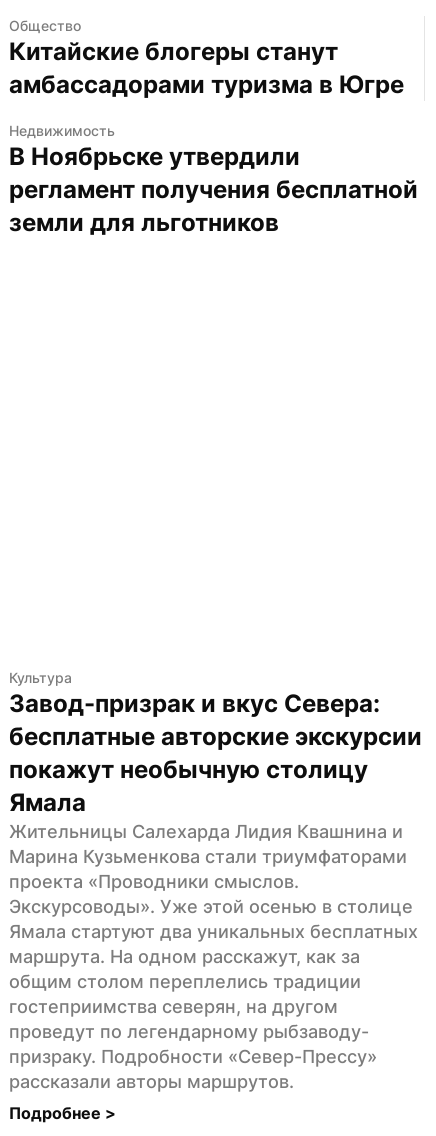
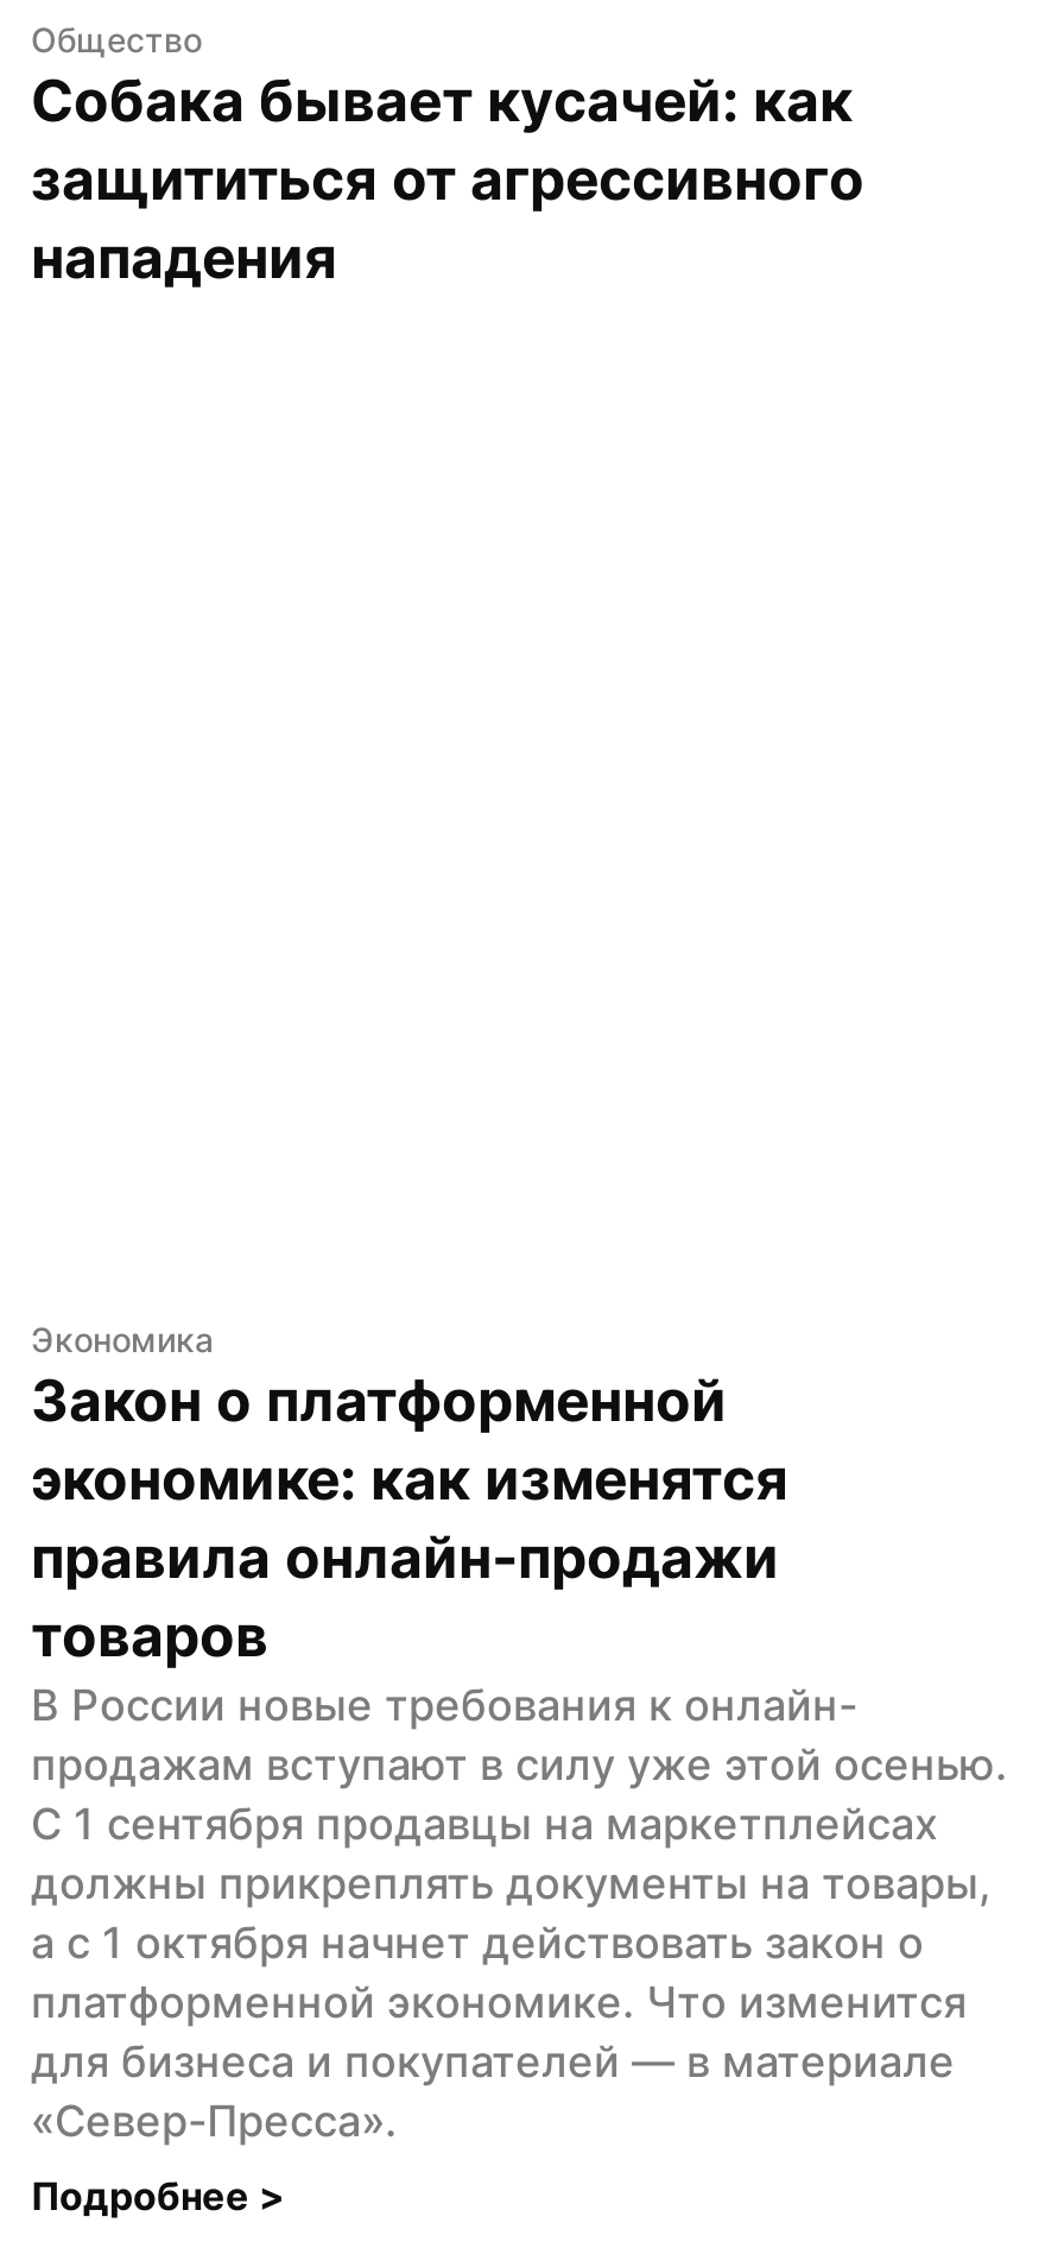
- Китайские блогеры станут
- амбассадорами туризма в Югре
- Недвижимость
- В Ноябрьске утвердили
- регламент получения бесплатной
- земли для льготников
+ Собака бывает кусачей: как
+ защититься от агрессивного
+ нападения

- Культура
- Завод-призрак и вкус Севера:
- бесплатные авторские экскурсии
- покажут необычную столицу
- Ямала
- Жительницы Салехарда Лидия Квашнина и
- Марина Кузьменкова стали триумфаторами
- проекта «Проводники смыслов.
- Экскурсоводы». Уже этой осенью в столице
- Ямала стартуют два уникальных бесплатных
- маршрута. На одном расскажут, как за
- общим столом переплелись традиции
- гостеприимства северян, на другом
- проведут по легендарному рыбзаводу-
- призраку. Подробности «Север-Прессу»
- рассказали авторы маршрутов.
+ Экономика
+ Закон о платформенной
+ экономике: как изменятся
+ правила онлайн-продажи
+ товаров
+ В России новые требования к онлайн-
+ продажам вступают в силу уже этой осенью.
+ С 1 сентября продавцы на маркетплейсах
+ должны прикреплять документы на товары,
+ а с 1 октября начнет действовать закон о
+ платформенной экономике. Что изменится
+ для бизнеса и покупателей — в материале
+ «Север-Пресса».
